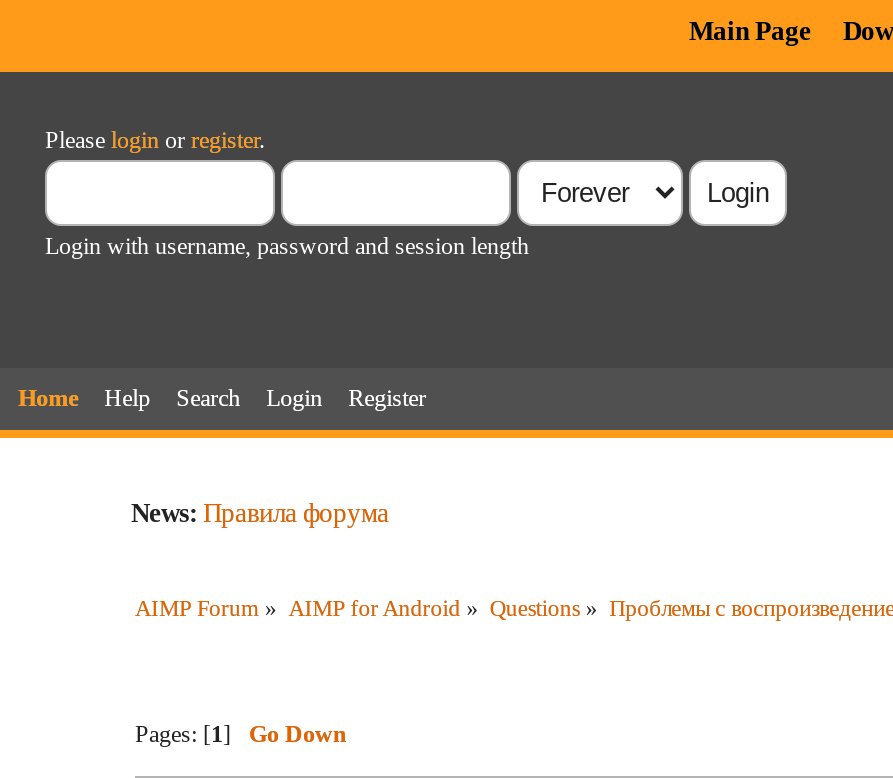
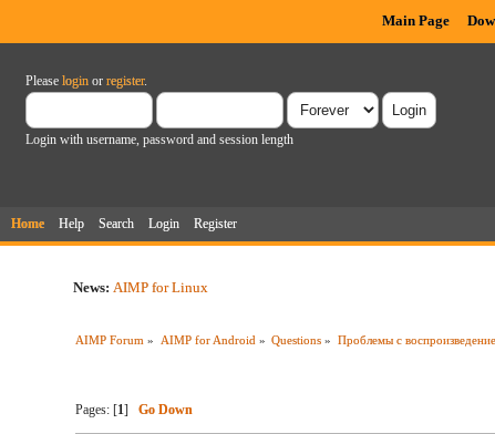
- News: Правила форума
+ News: AIMP for Linux
